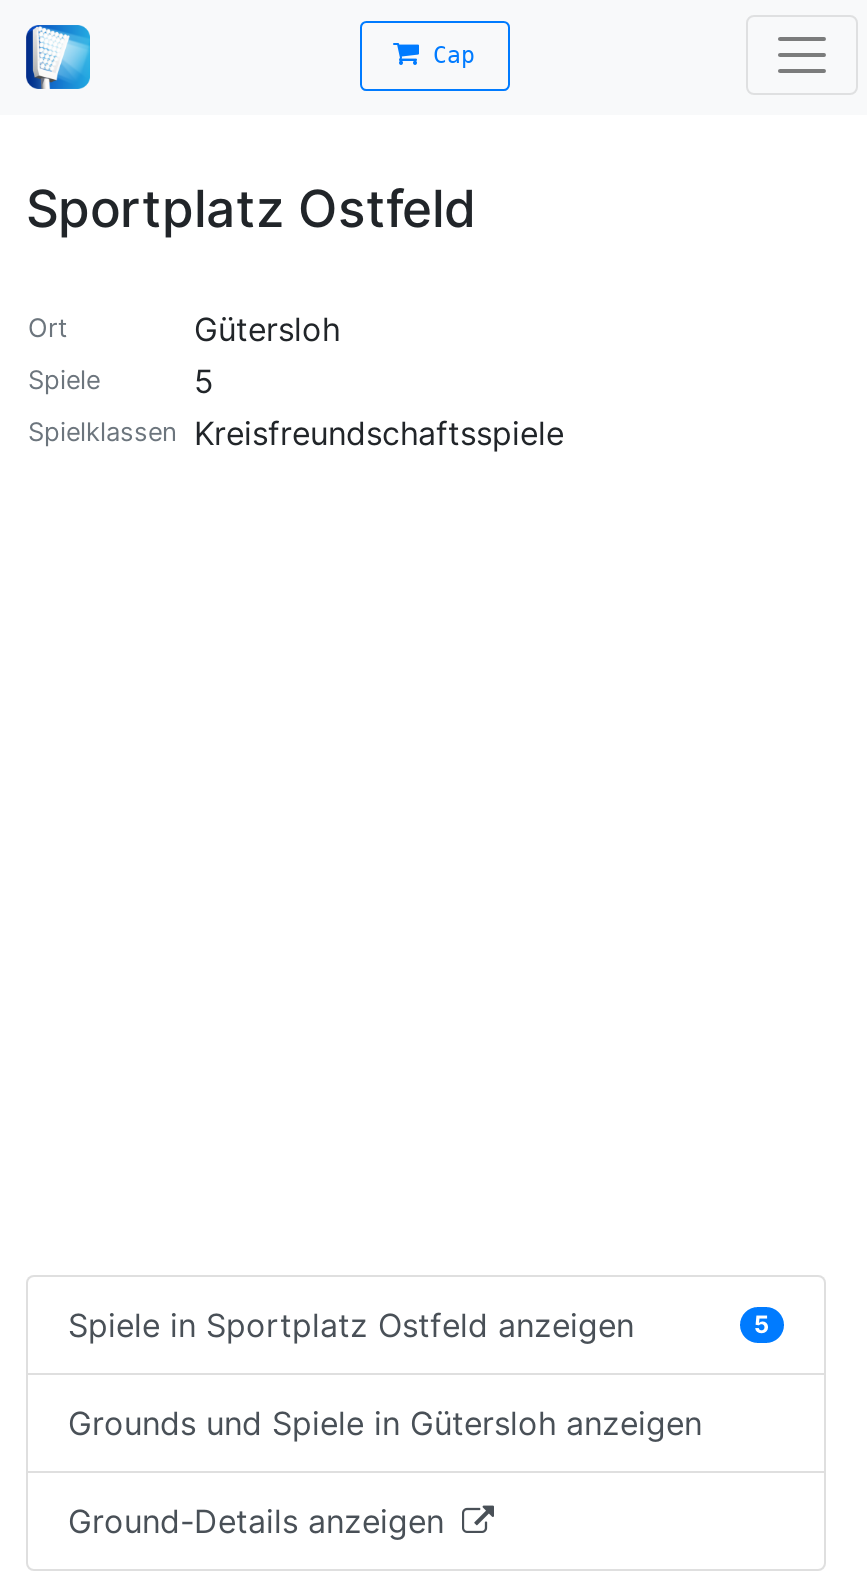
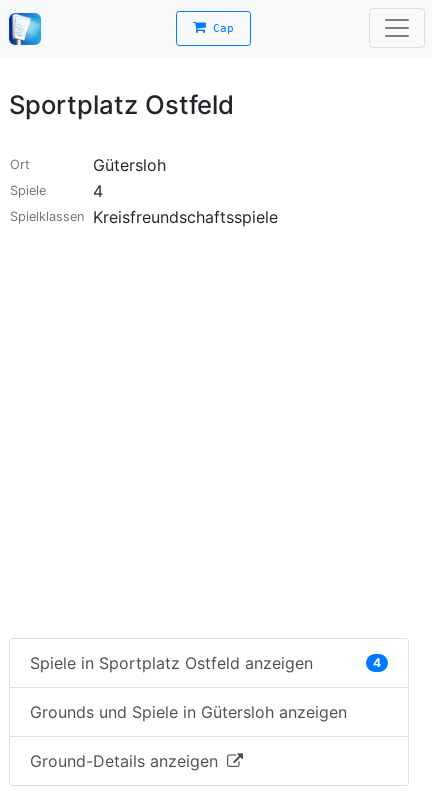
- 5
+ 4

- 5
+ 4
